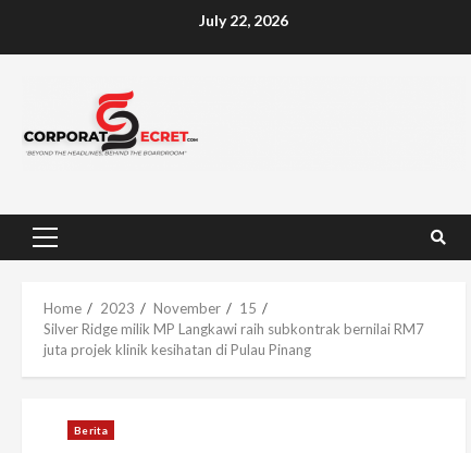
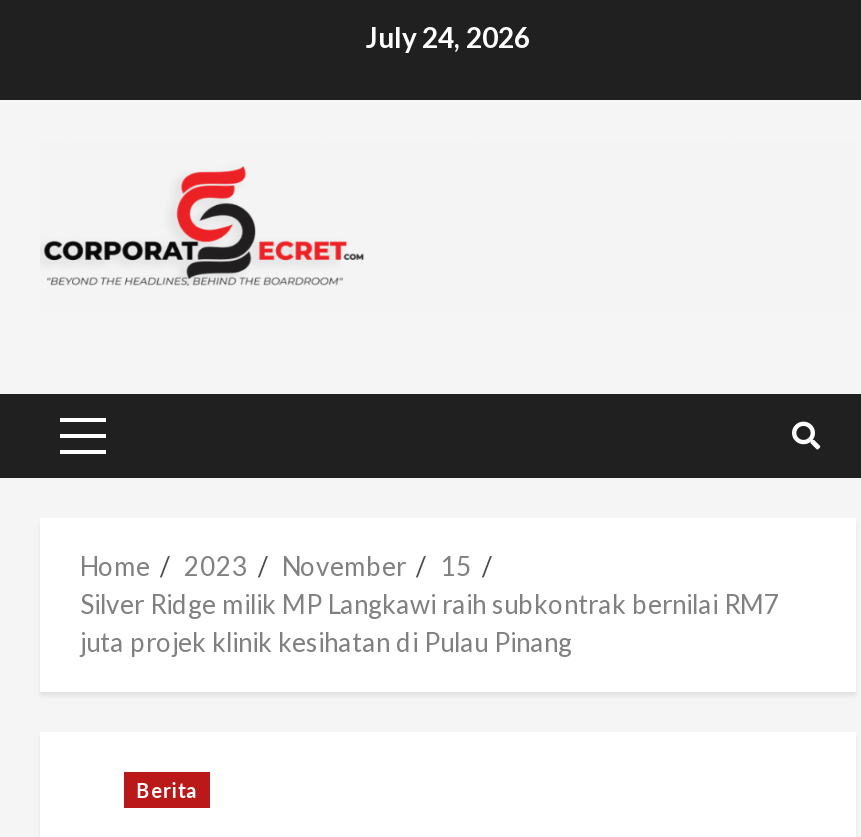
- July 22, 2026
+ July 24, 2026
